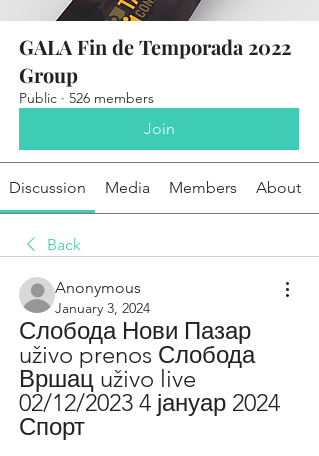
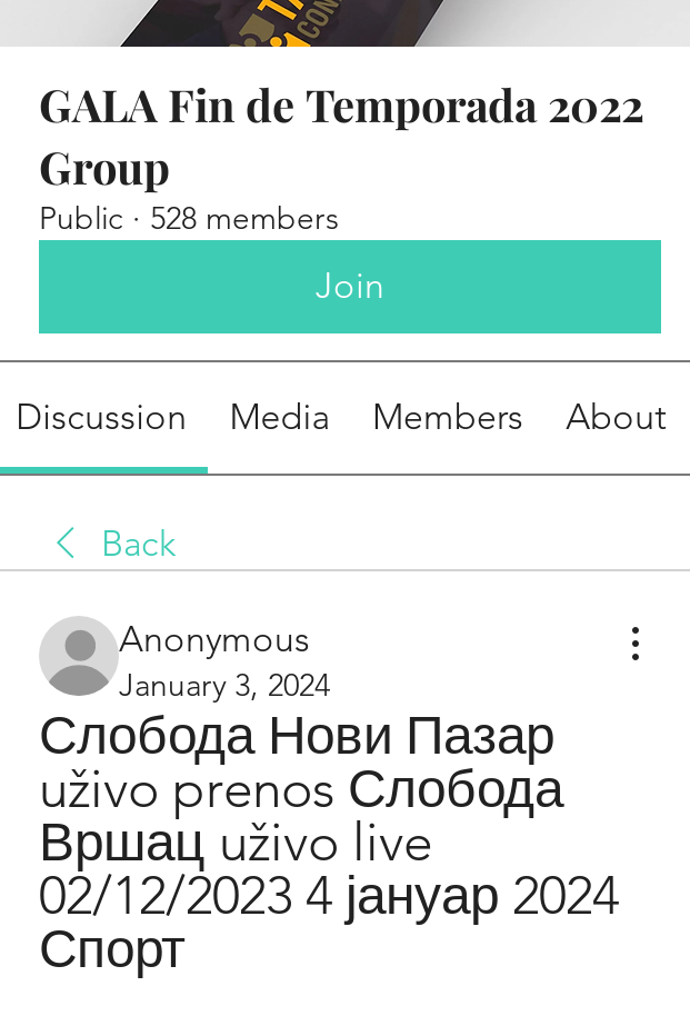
- Public · 526 members
+ Public · 528 members
